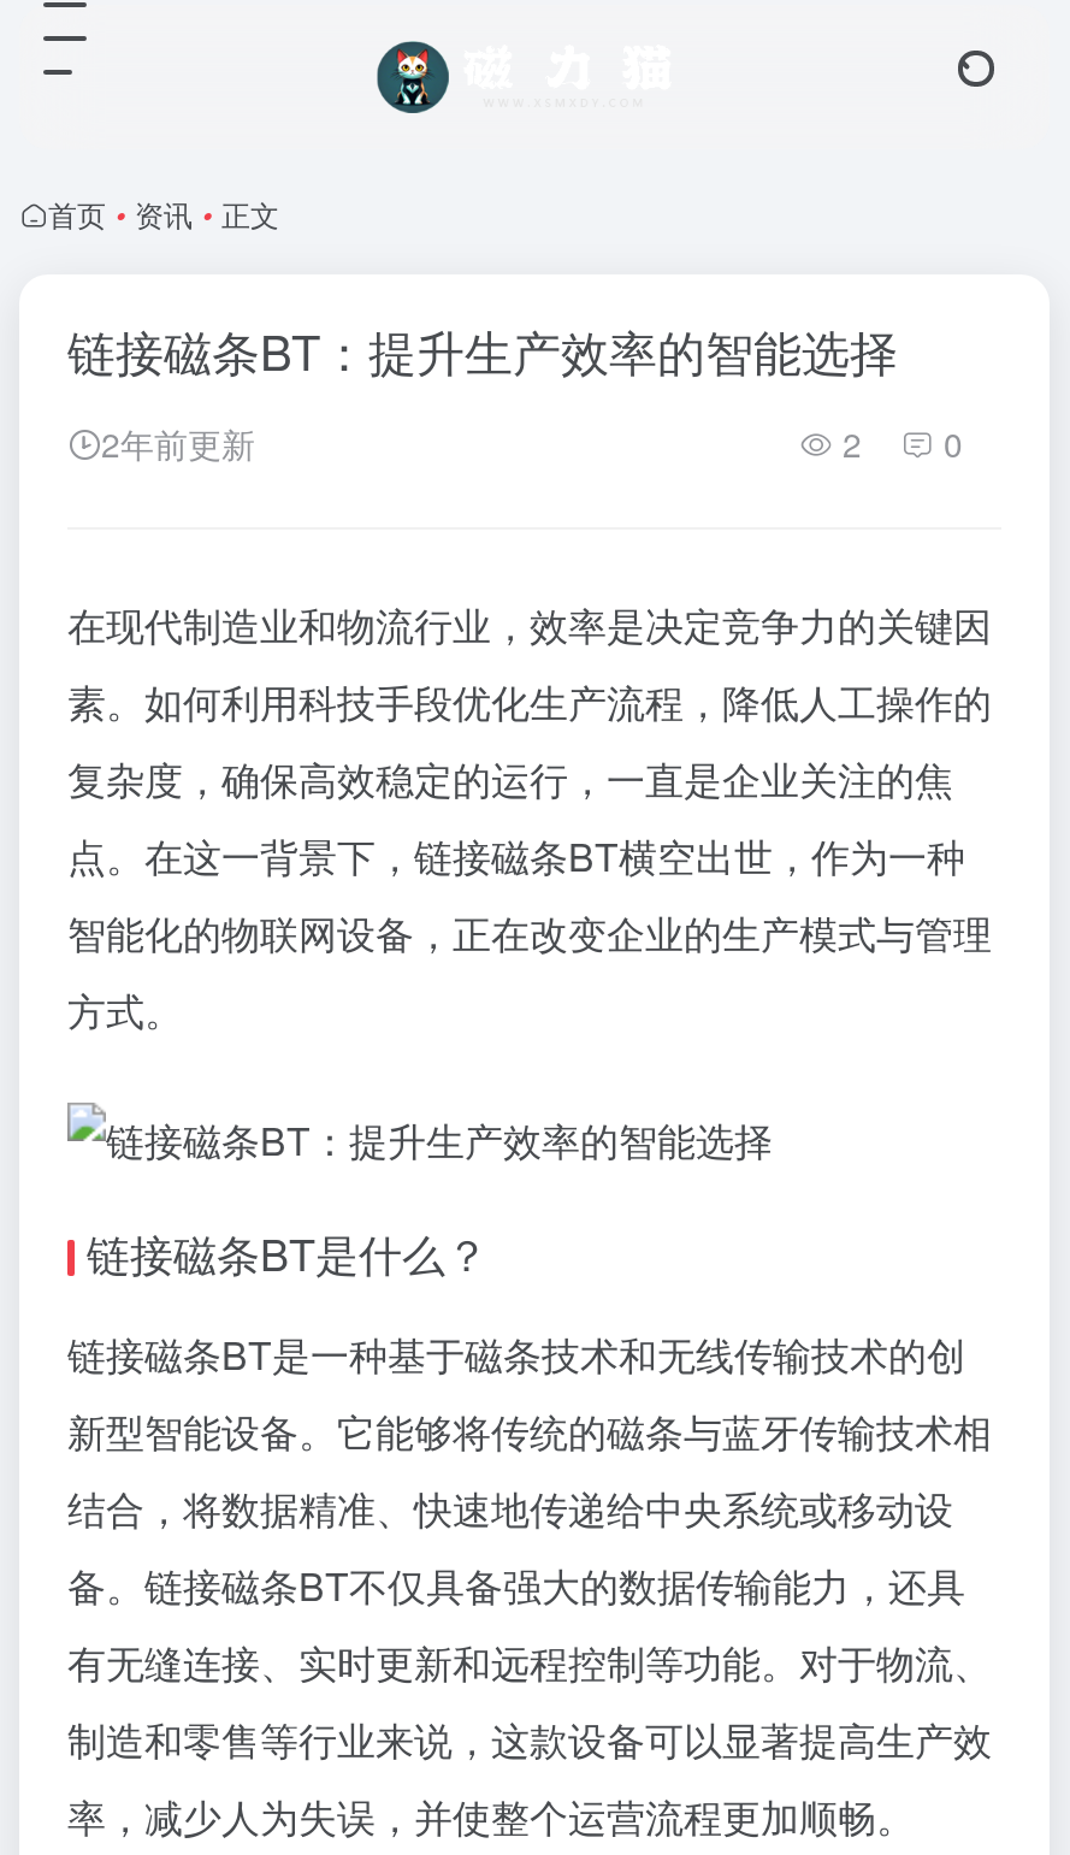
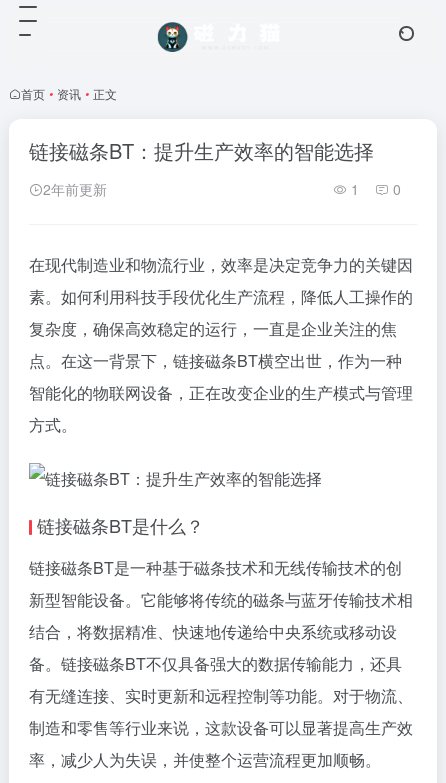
- 2 0
+ 1 0
